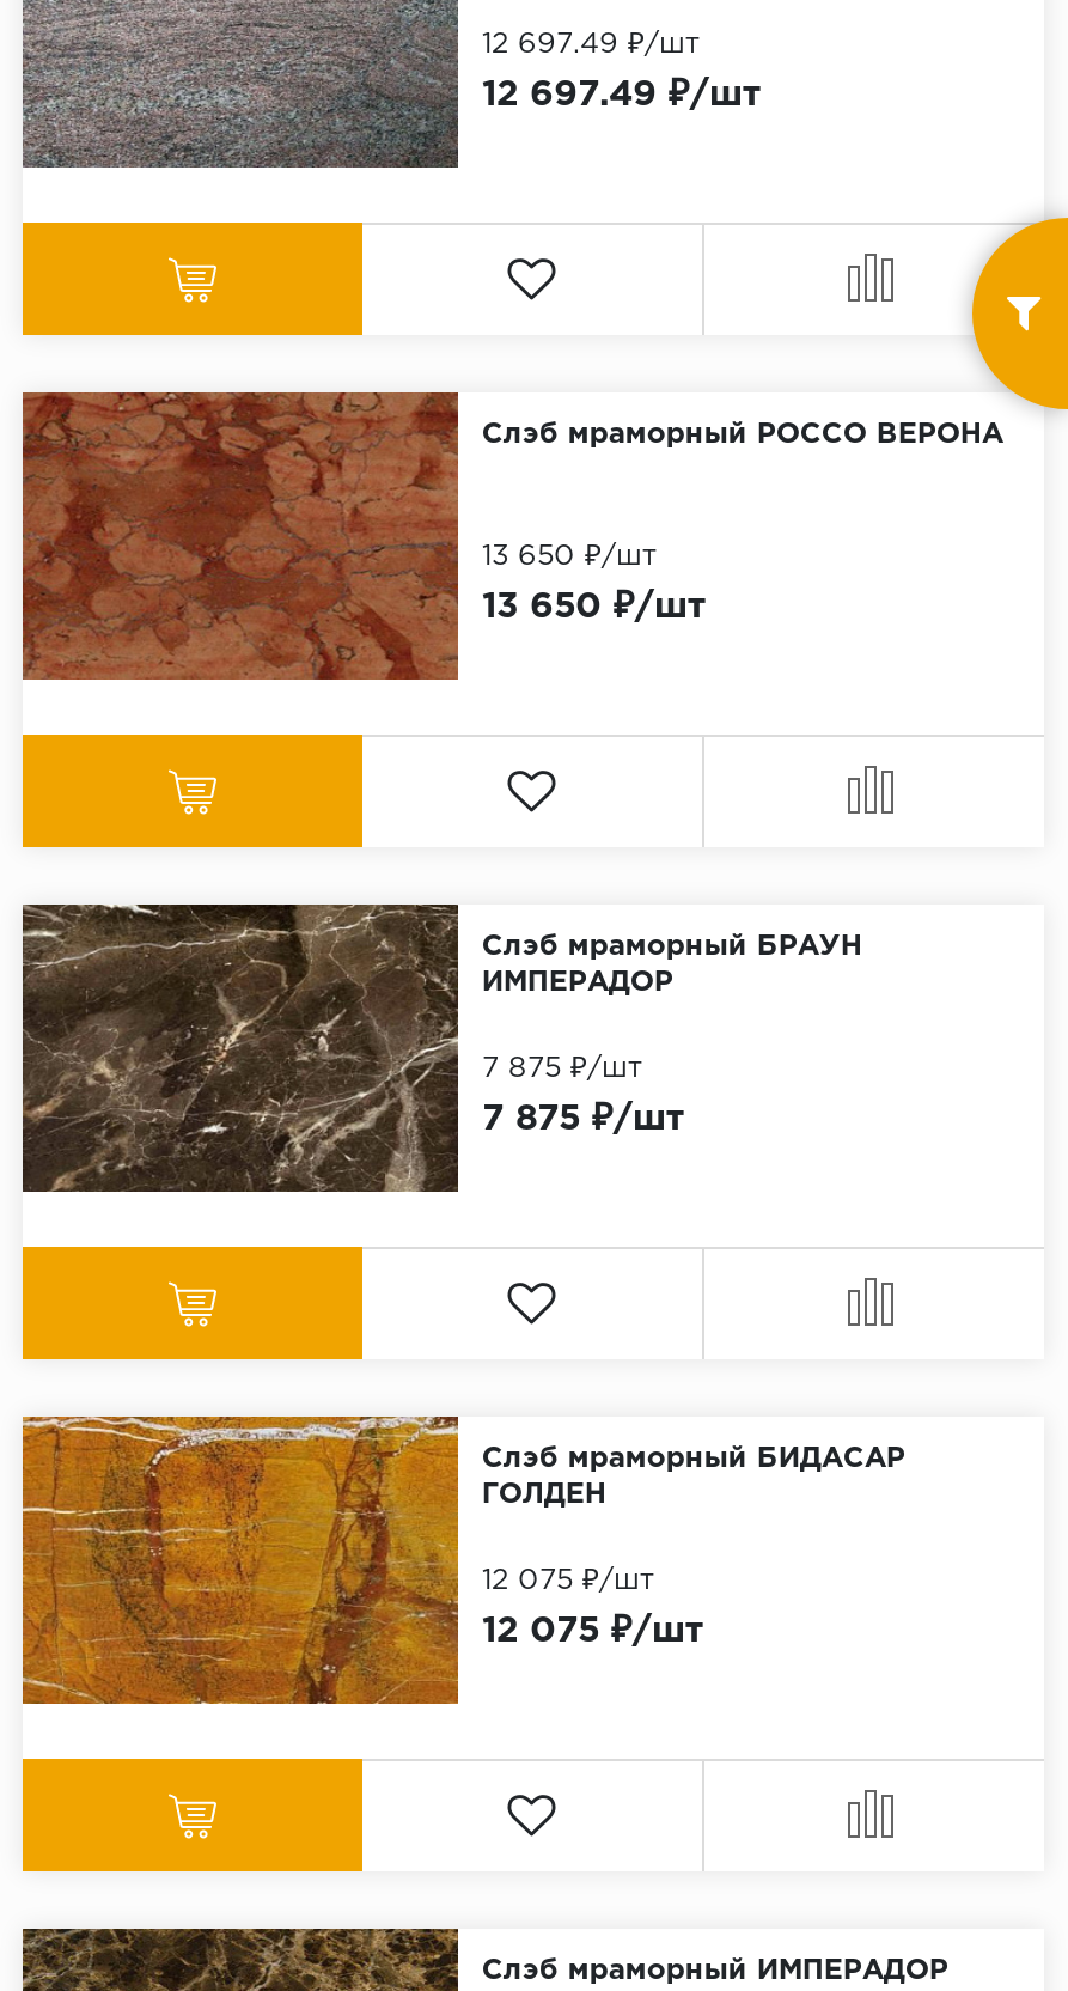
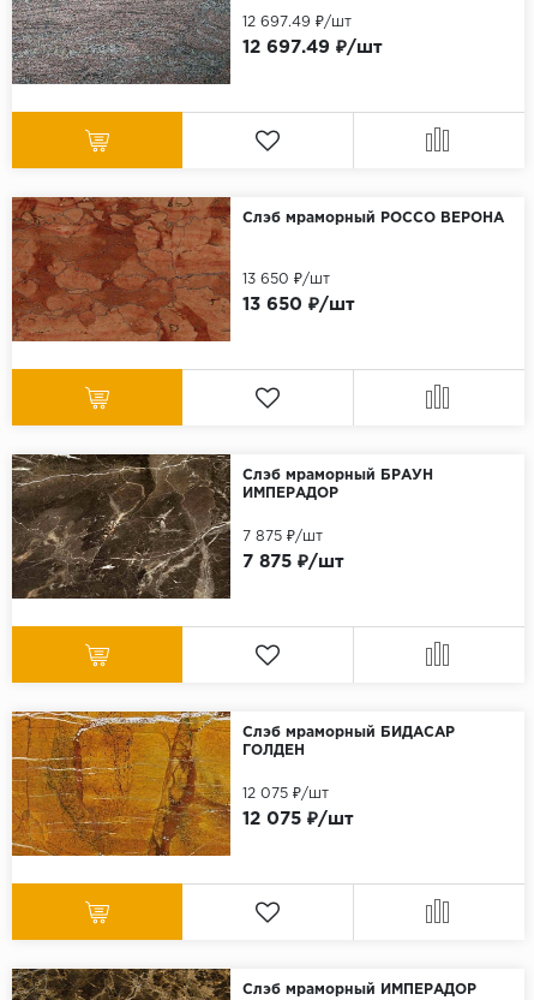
- [image]
